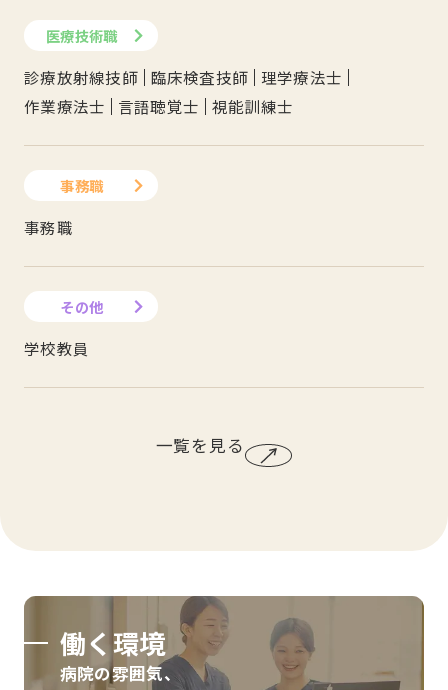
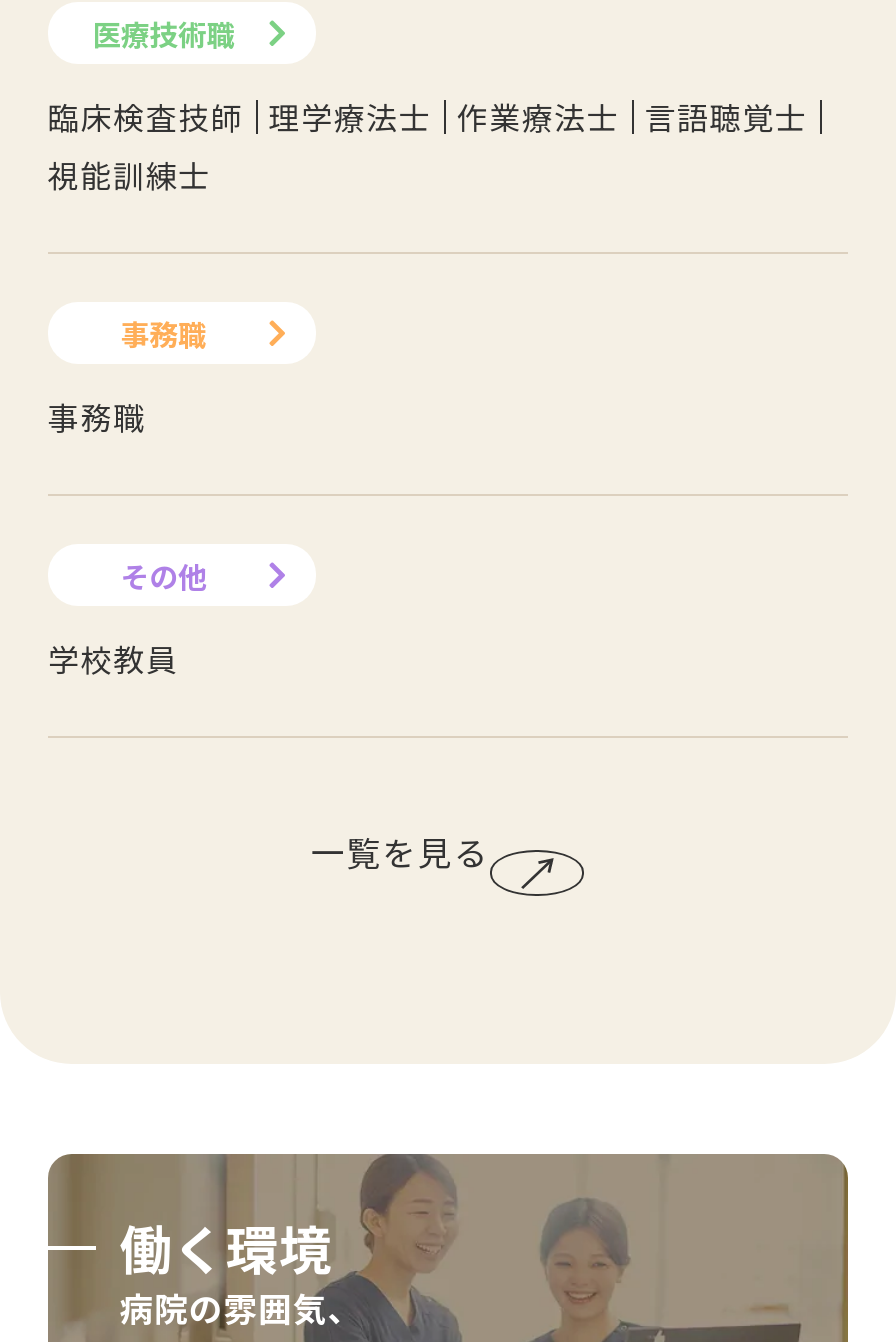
- 診療放射線技師 臨床検査技師 理学療法士
- 作業療法士 言語聴覚士 視能訓練士
+ 臨床検査技師 理学療法士 作業療法士 言語聴覚士
+ 視能訓練士
